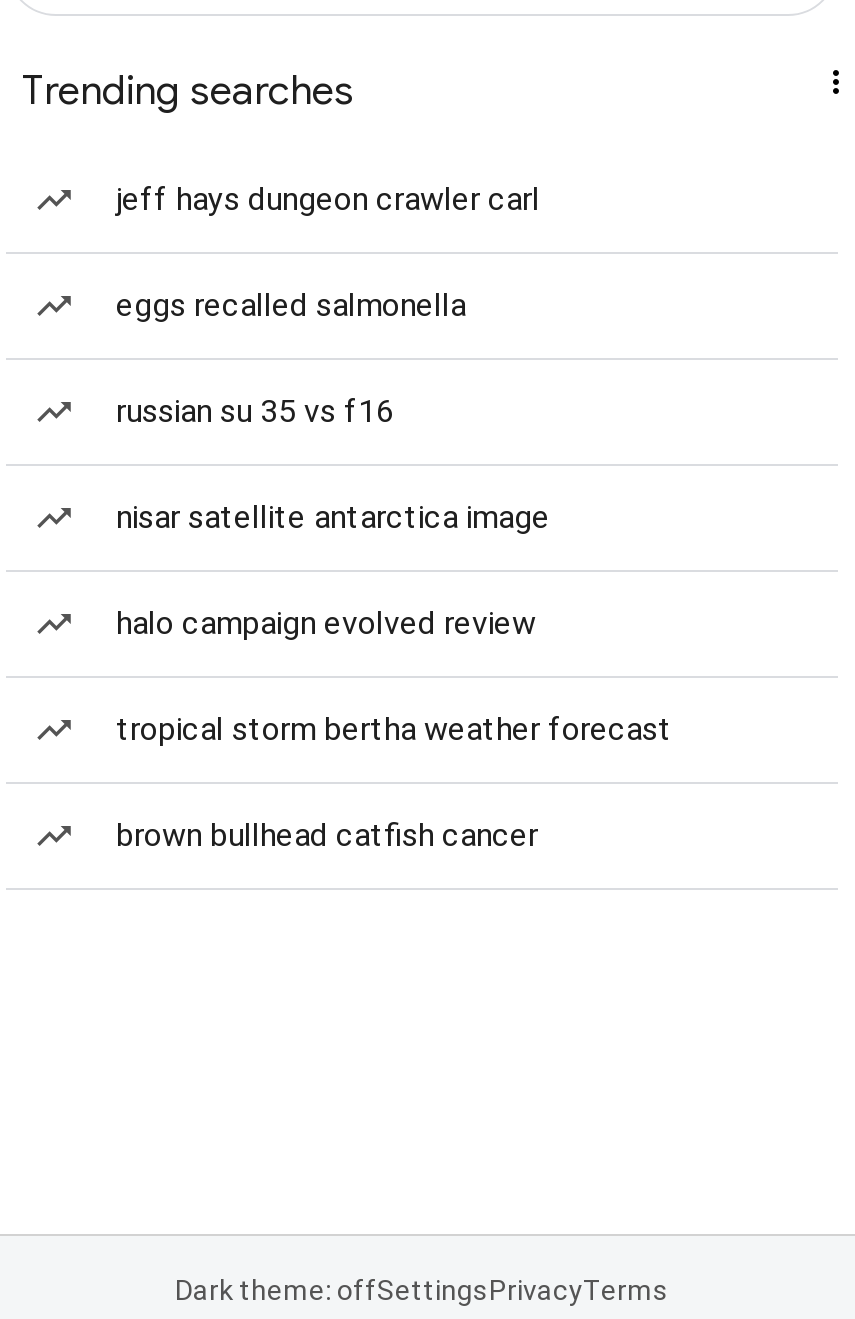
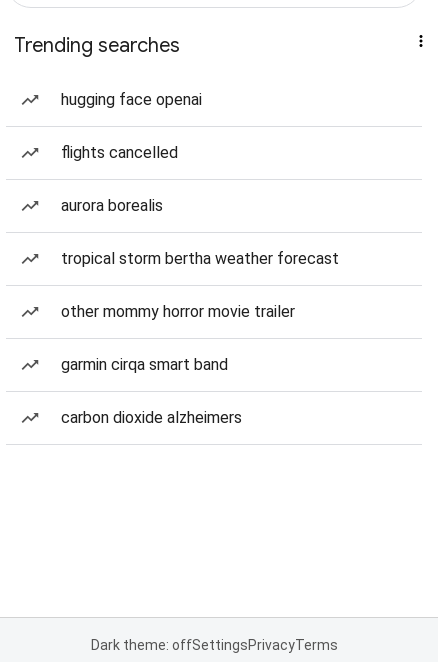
- jeff hays dungeon crawler carl
- eggs recalled salmonella
- russian su 35 vs f16
- nisar satellite antarctica image
- halo campaign evolved review
+ hugging face openai
+ flights cancelled
+ aurora borealis

moved up: tropical storm bertha weather forecast

- brown bullhead catfish cancer
+ other mommy horror movie trailer
+ garmin cirqa smart band
+ carbon dioxide alzheimers
